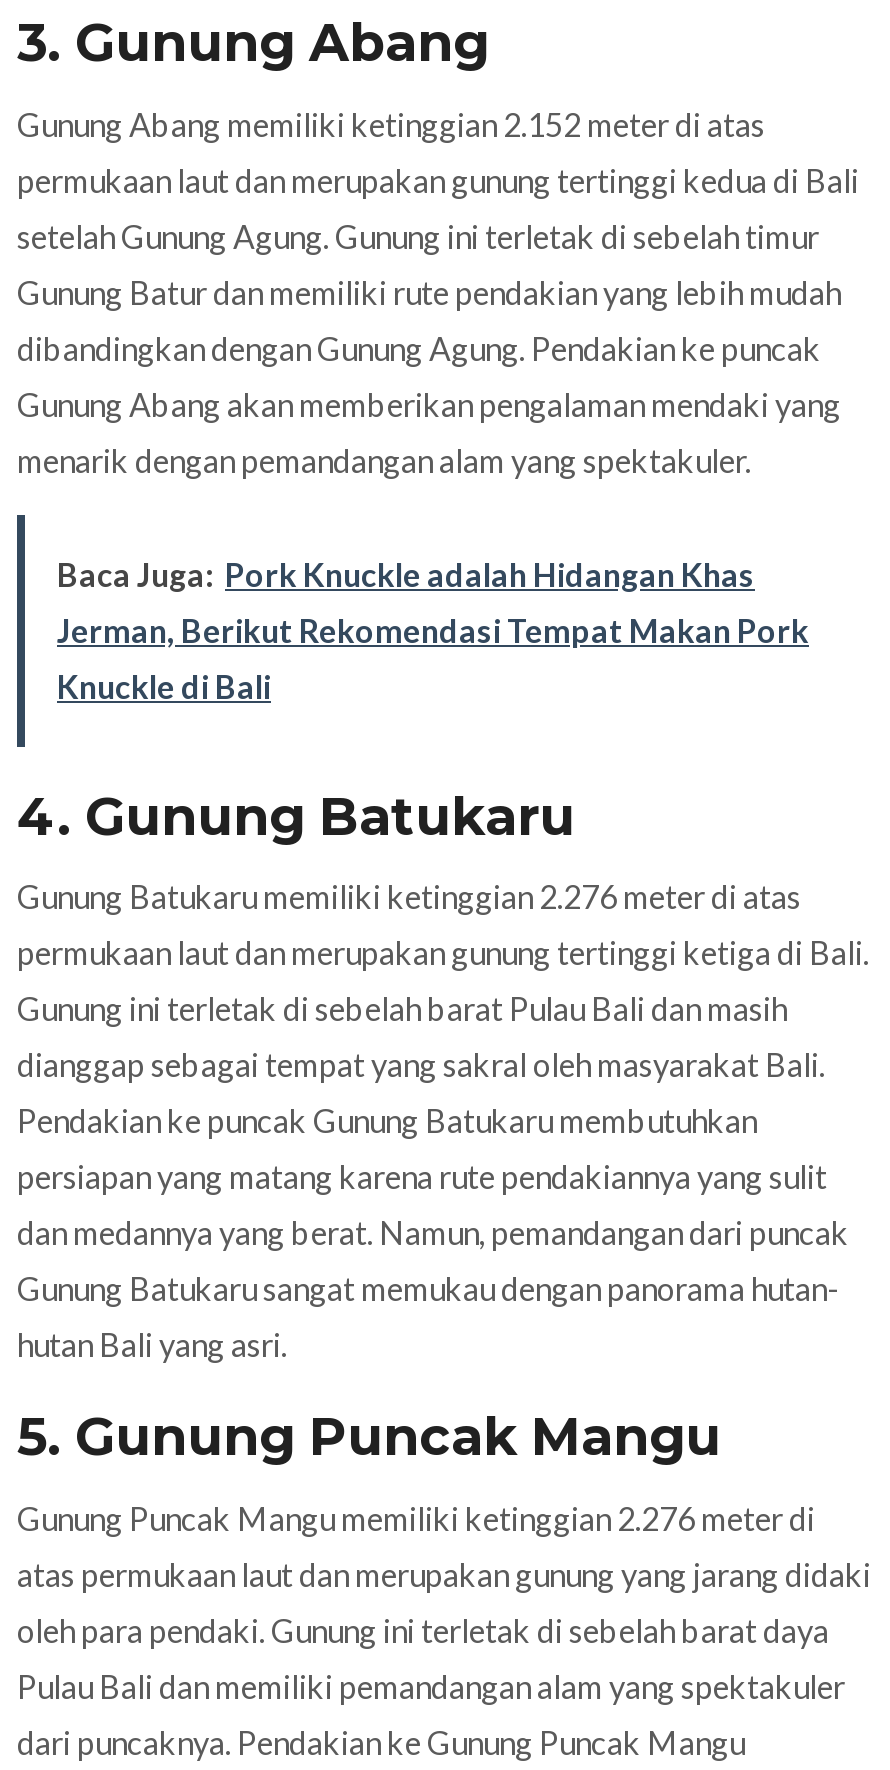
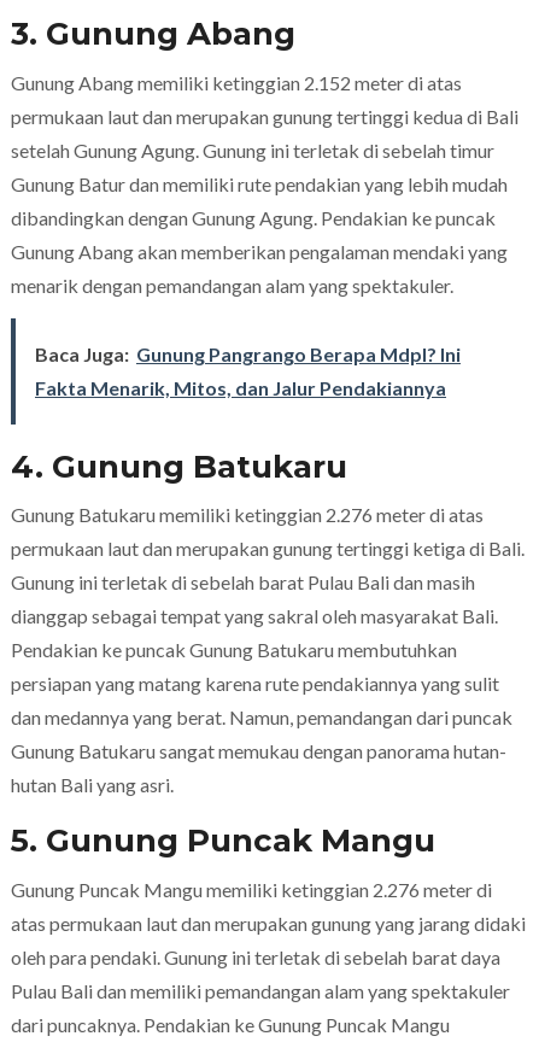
- Baca Juga: Pork Knuckle adalah Hidangan Khas
- Jerman, Berikut Rekomendasi Tempat Makan Pork
- Knuckle di Bali
+ Baca Juga: Gunung Pangrango Berapa Mdpl? Ini
+ Fakta Menarik, Mitos, dan Jalur Pendakiannya
